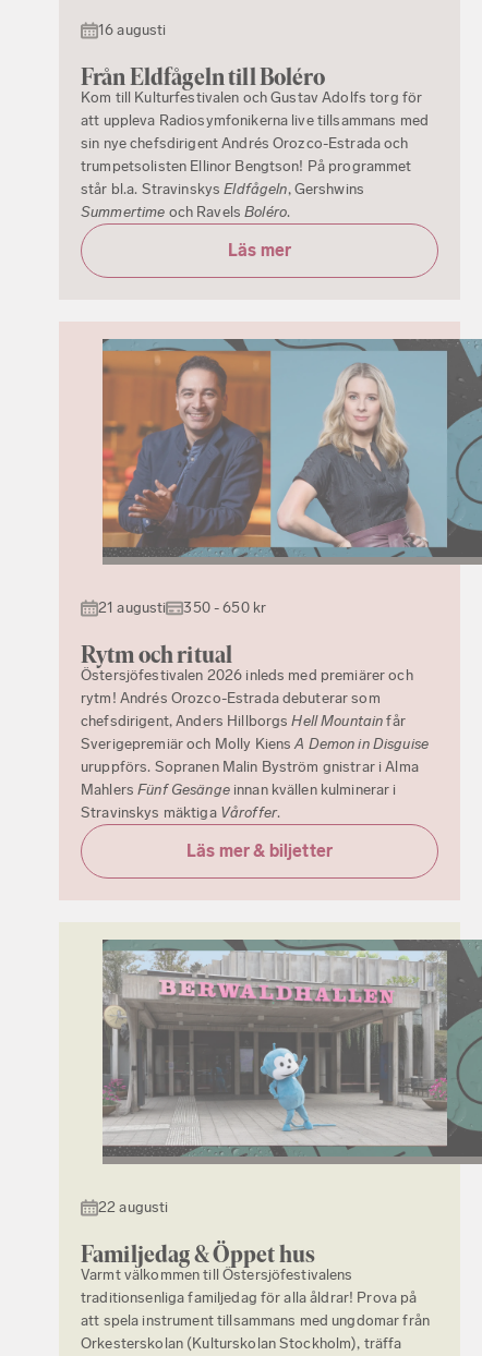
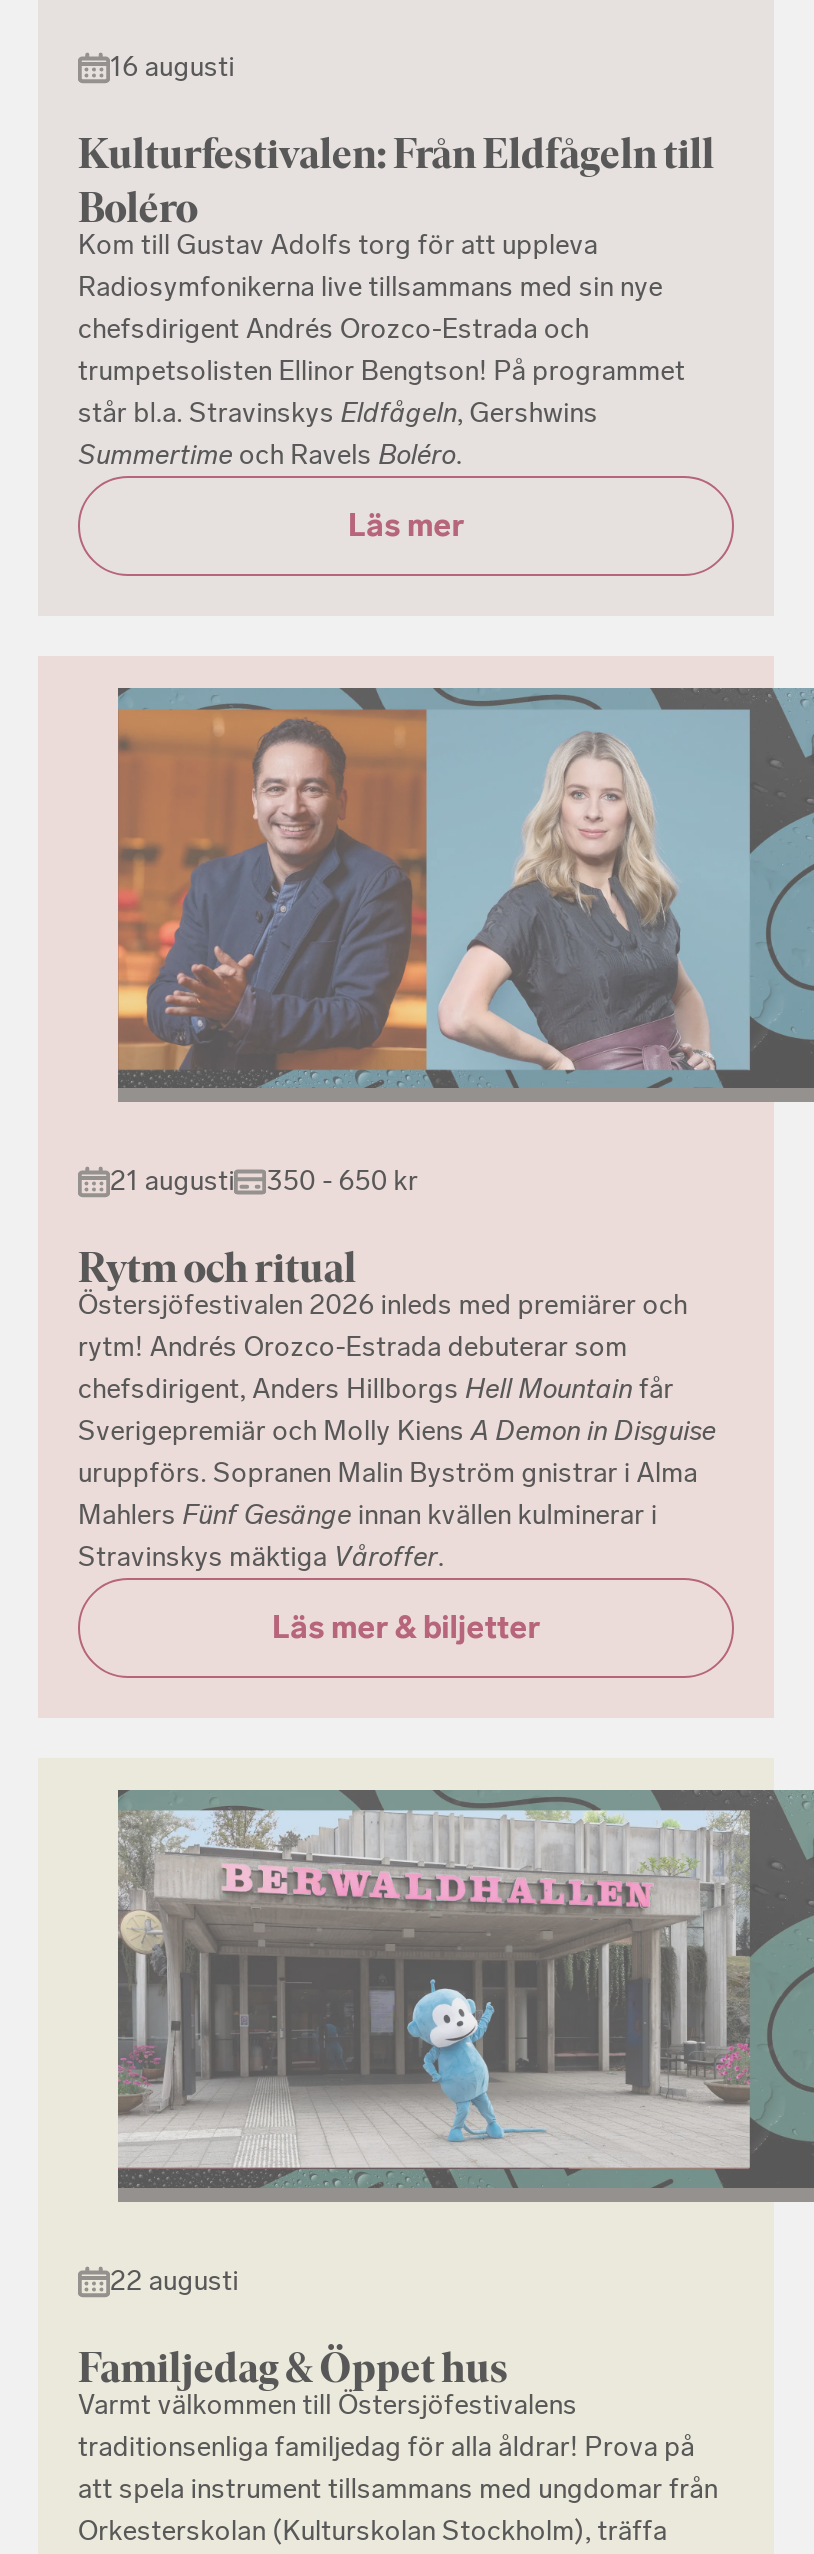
- Från Eldfågeln till Boléro
- Kom till Kulturfestivalen och Gustav Adolfs torg för
- att uppleva Radiosymfonikerna live tillsammans med
- sin nye chefsdirigent Andrés Orozco-Estrada och
+ Kulturfestivalen: Från Eldfågeln till
+ Boléro
+ Kom till Gustav Adolfs torg för att uppleva
+ Radiosymfonikerna live tillsammans med sin nye
+ chefsdirigent Andrés Orozco-Estrada och
